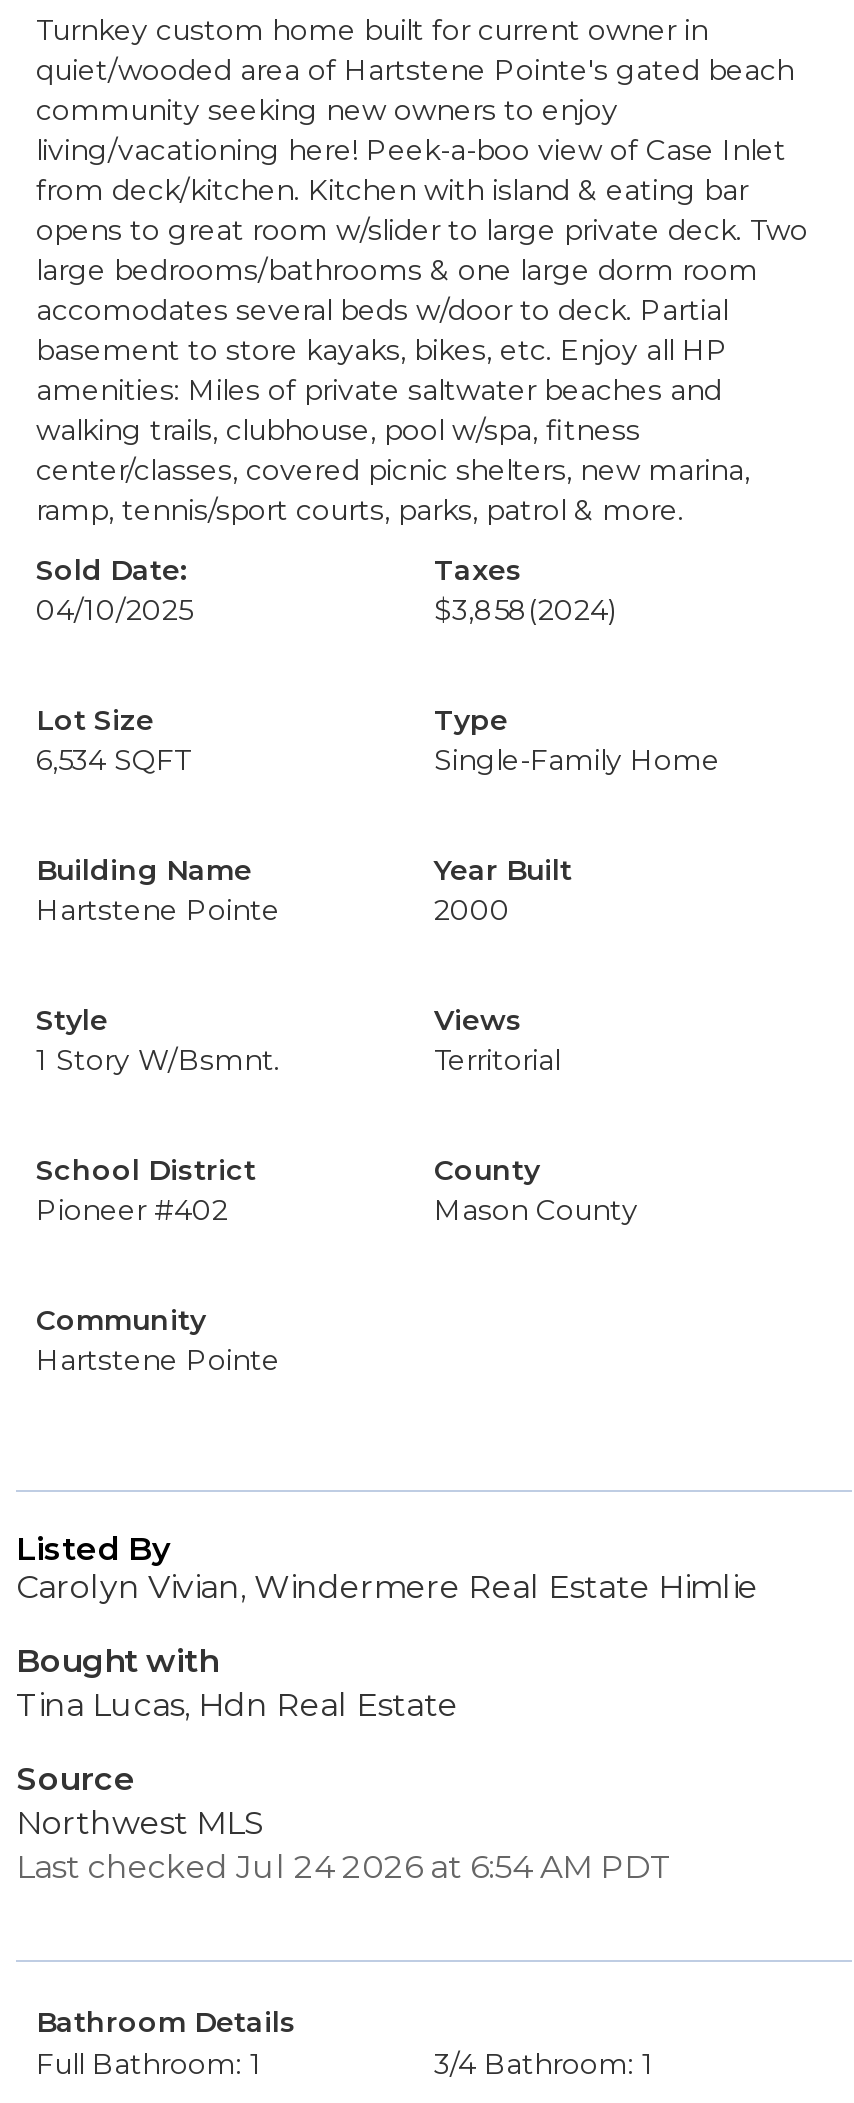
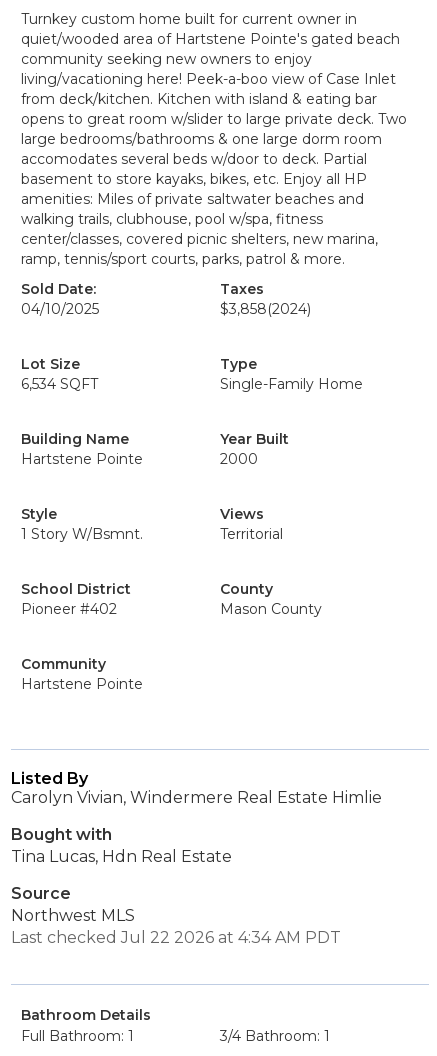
- Last checked Jul 24 2026 at 6:54 AM PDT
+ Last checked Jul 22 2026 at 4:34 AM PDT
